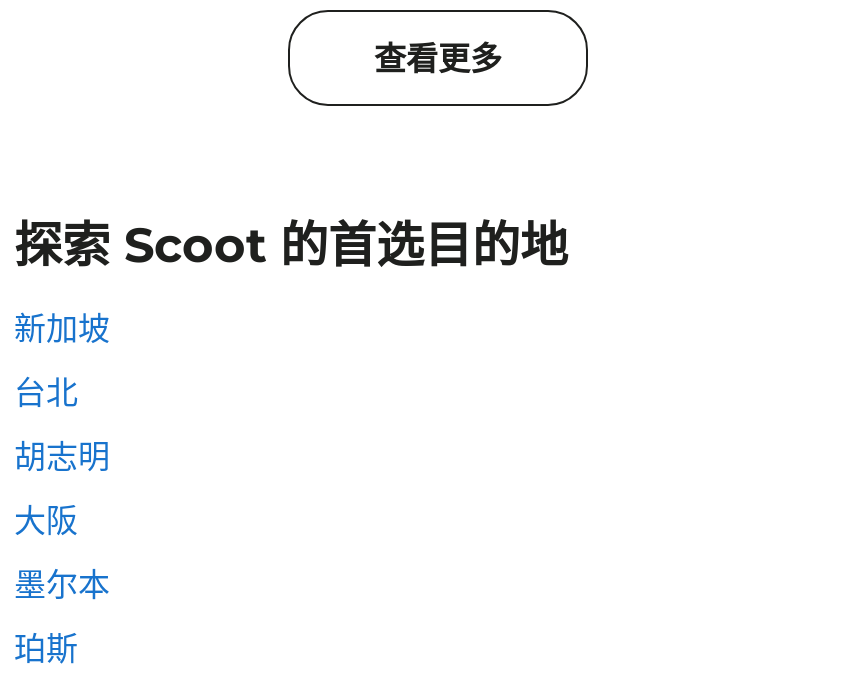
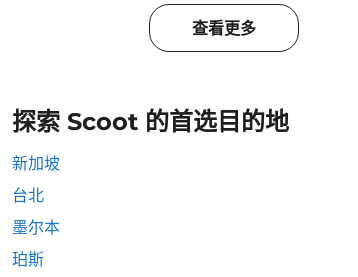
- 胡志明
- 大阪
